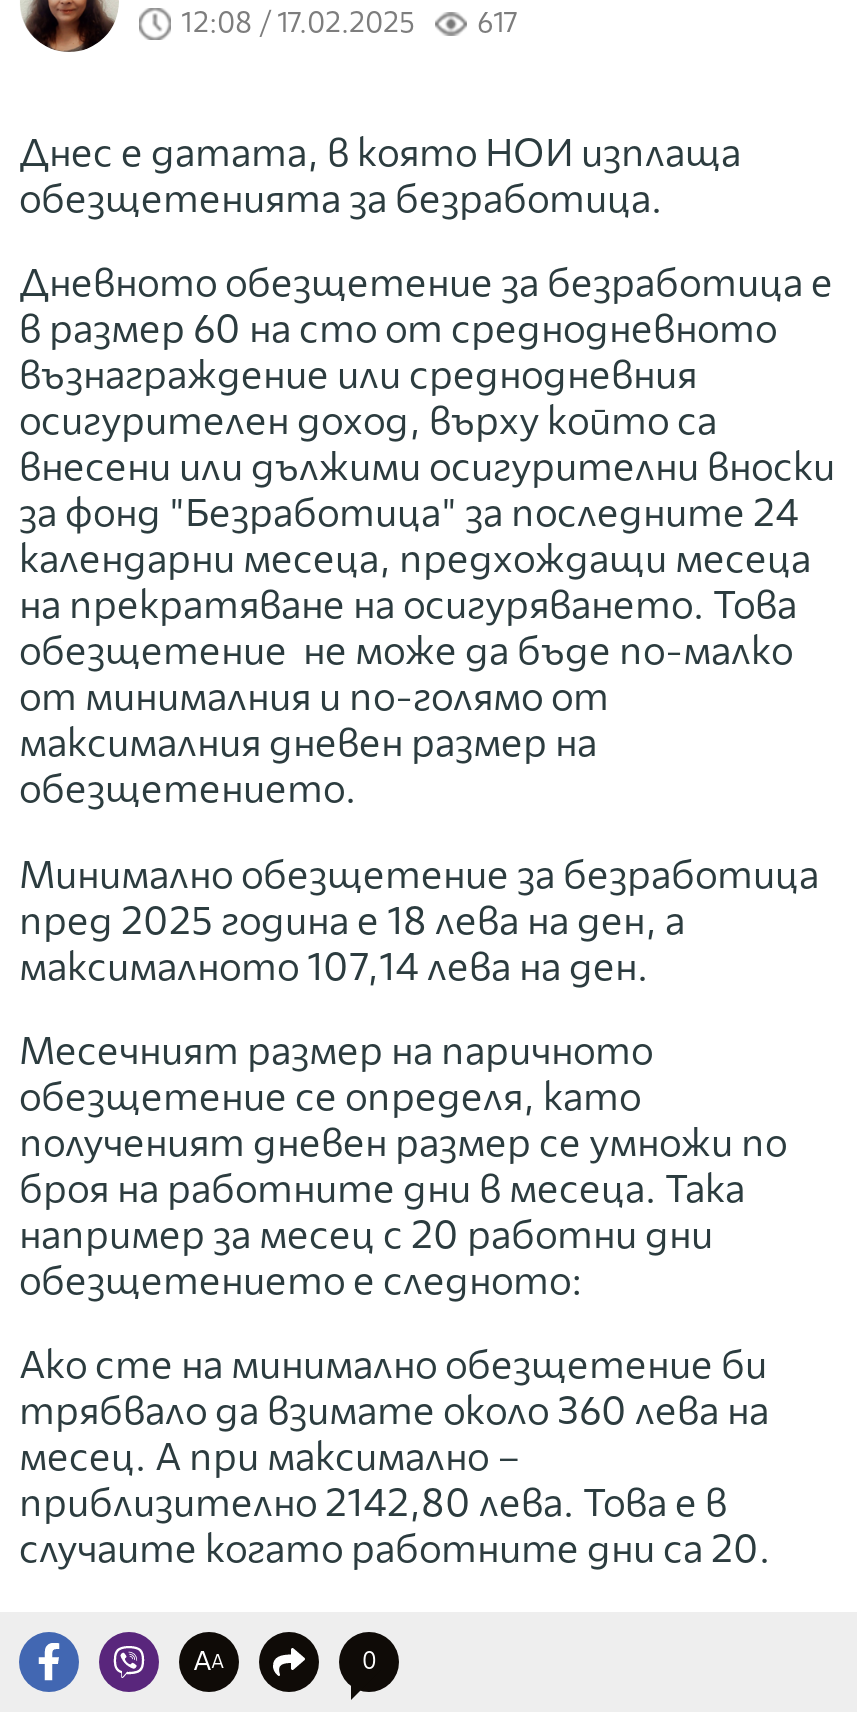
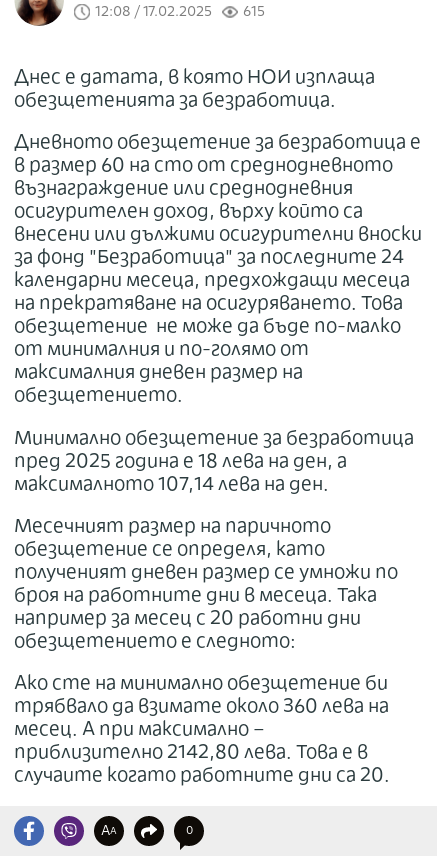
- 12:08 / 17.02.2025 617
+ 12:08 / 17.02.2025 615
